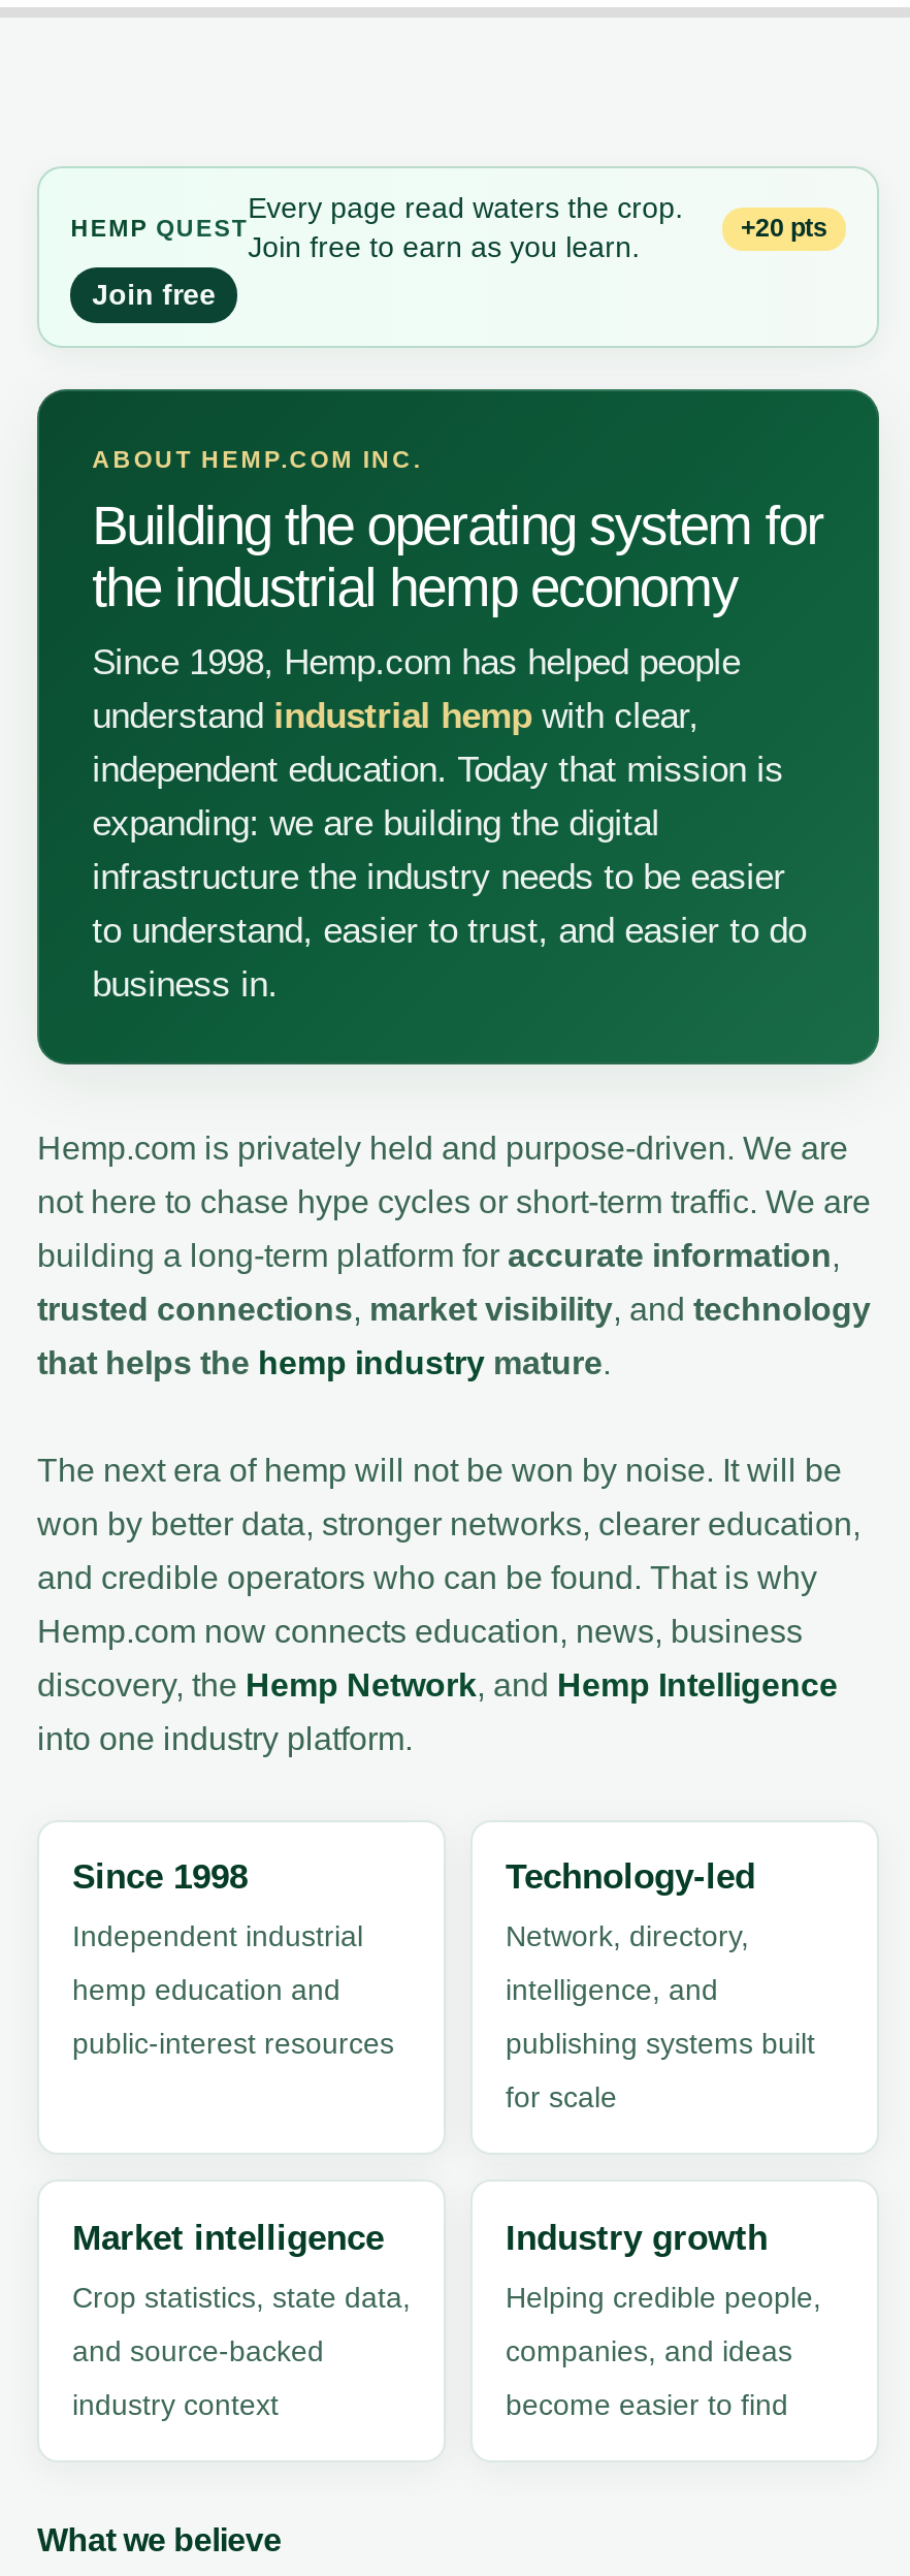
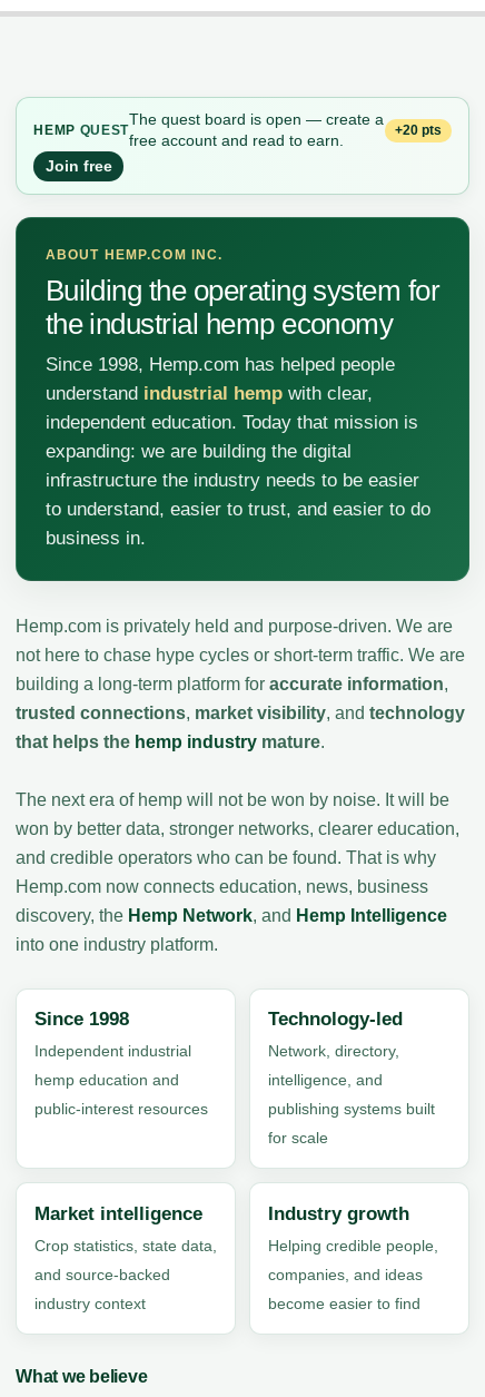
- Every page read waters the crop.
- Join free to earn as you learn.
+ The quest board is open — create a
+ free account and read to earn.
